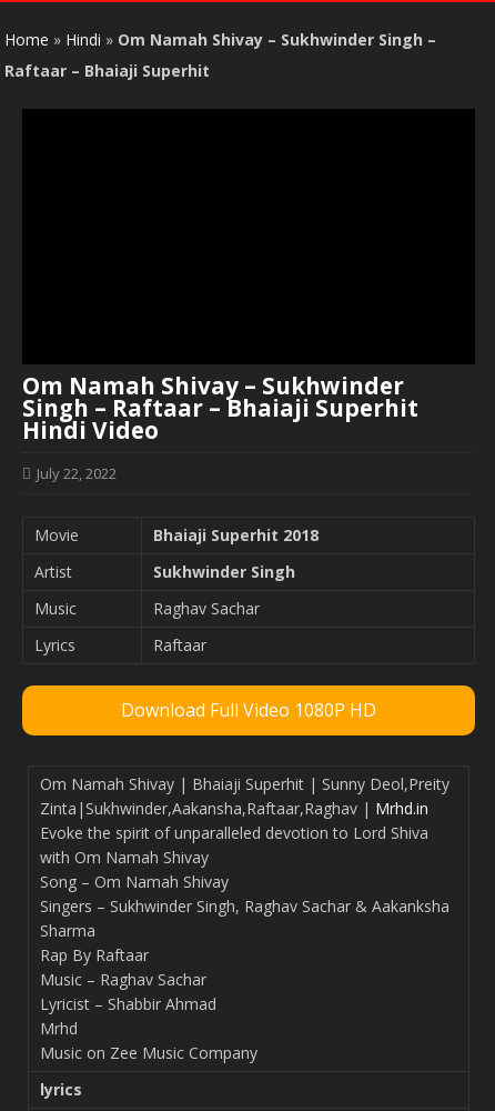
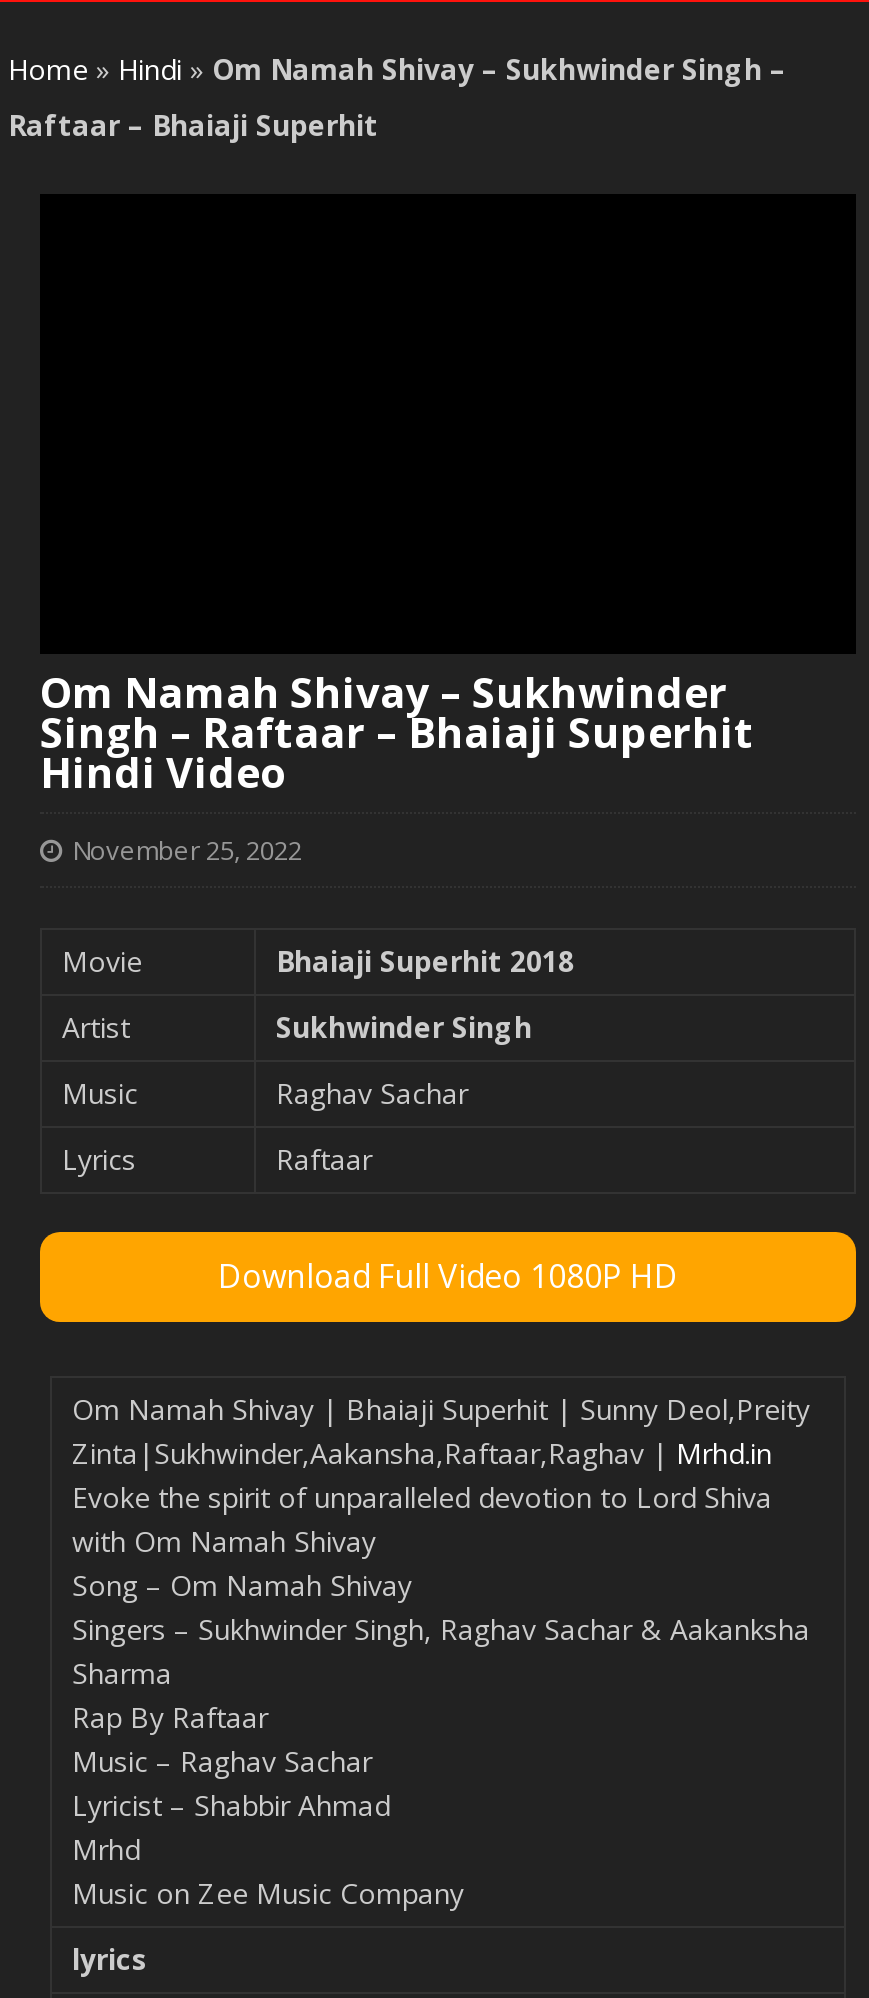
- July 22, 2022
+ November 25, 2022
